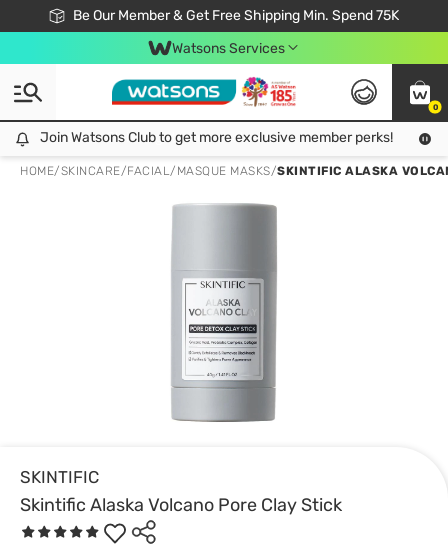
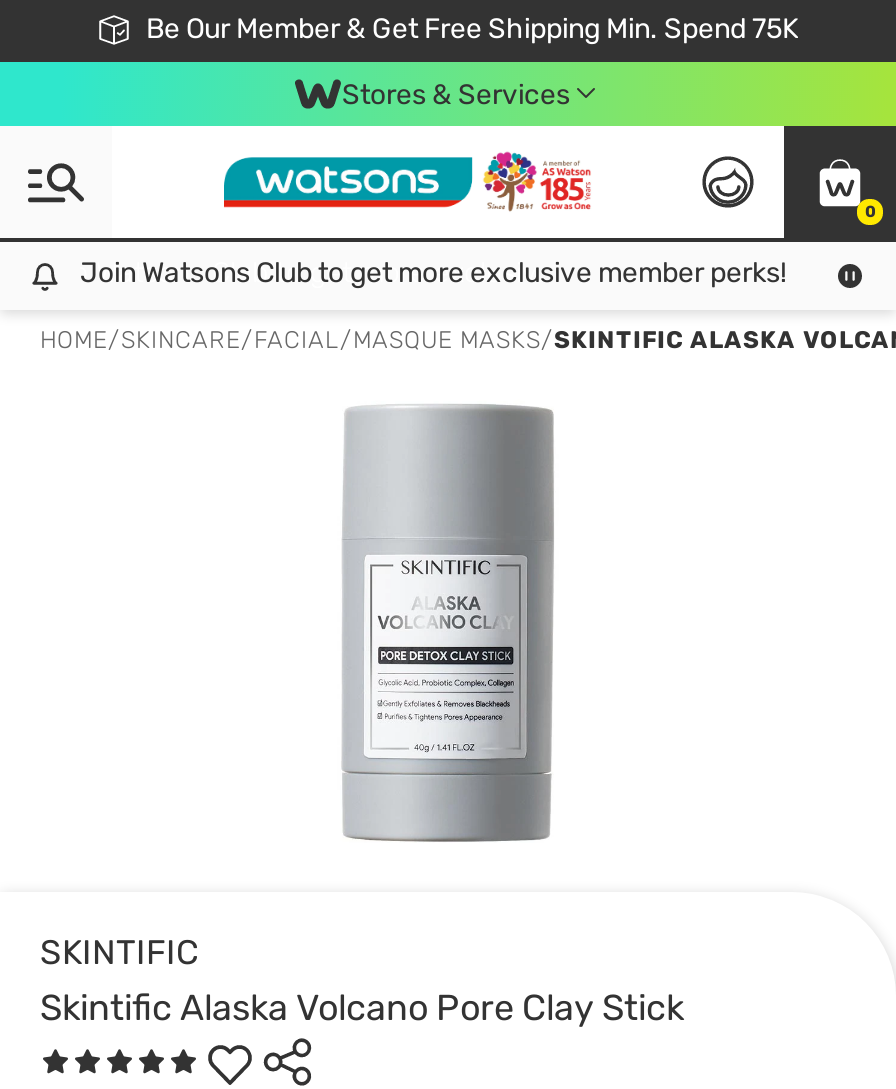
- Watsons Services
+ Stores & Services
